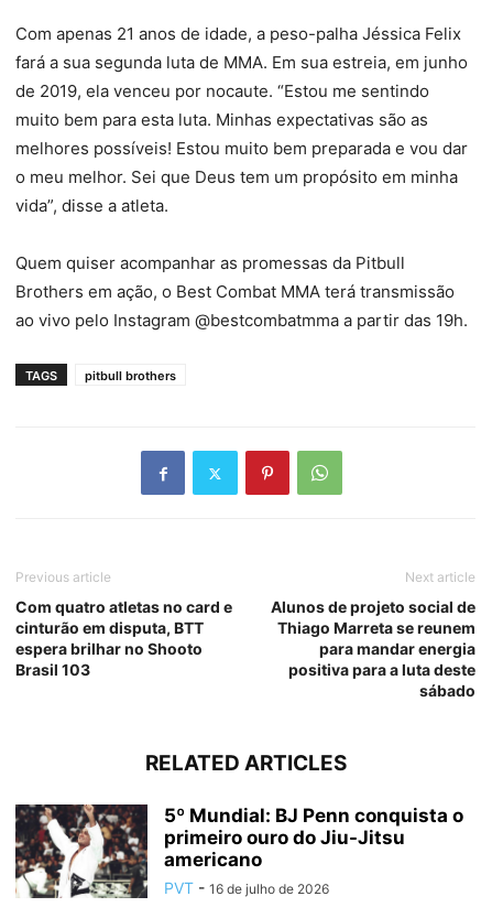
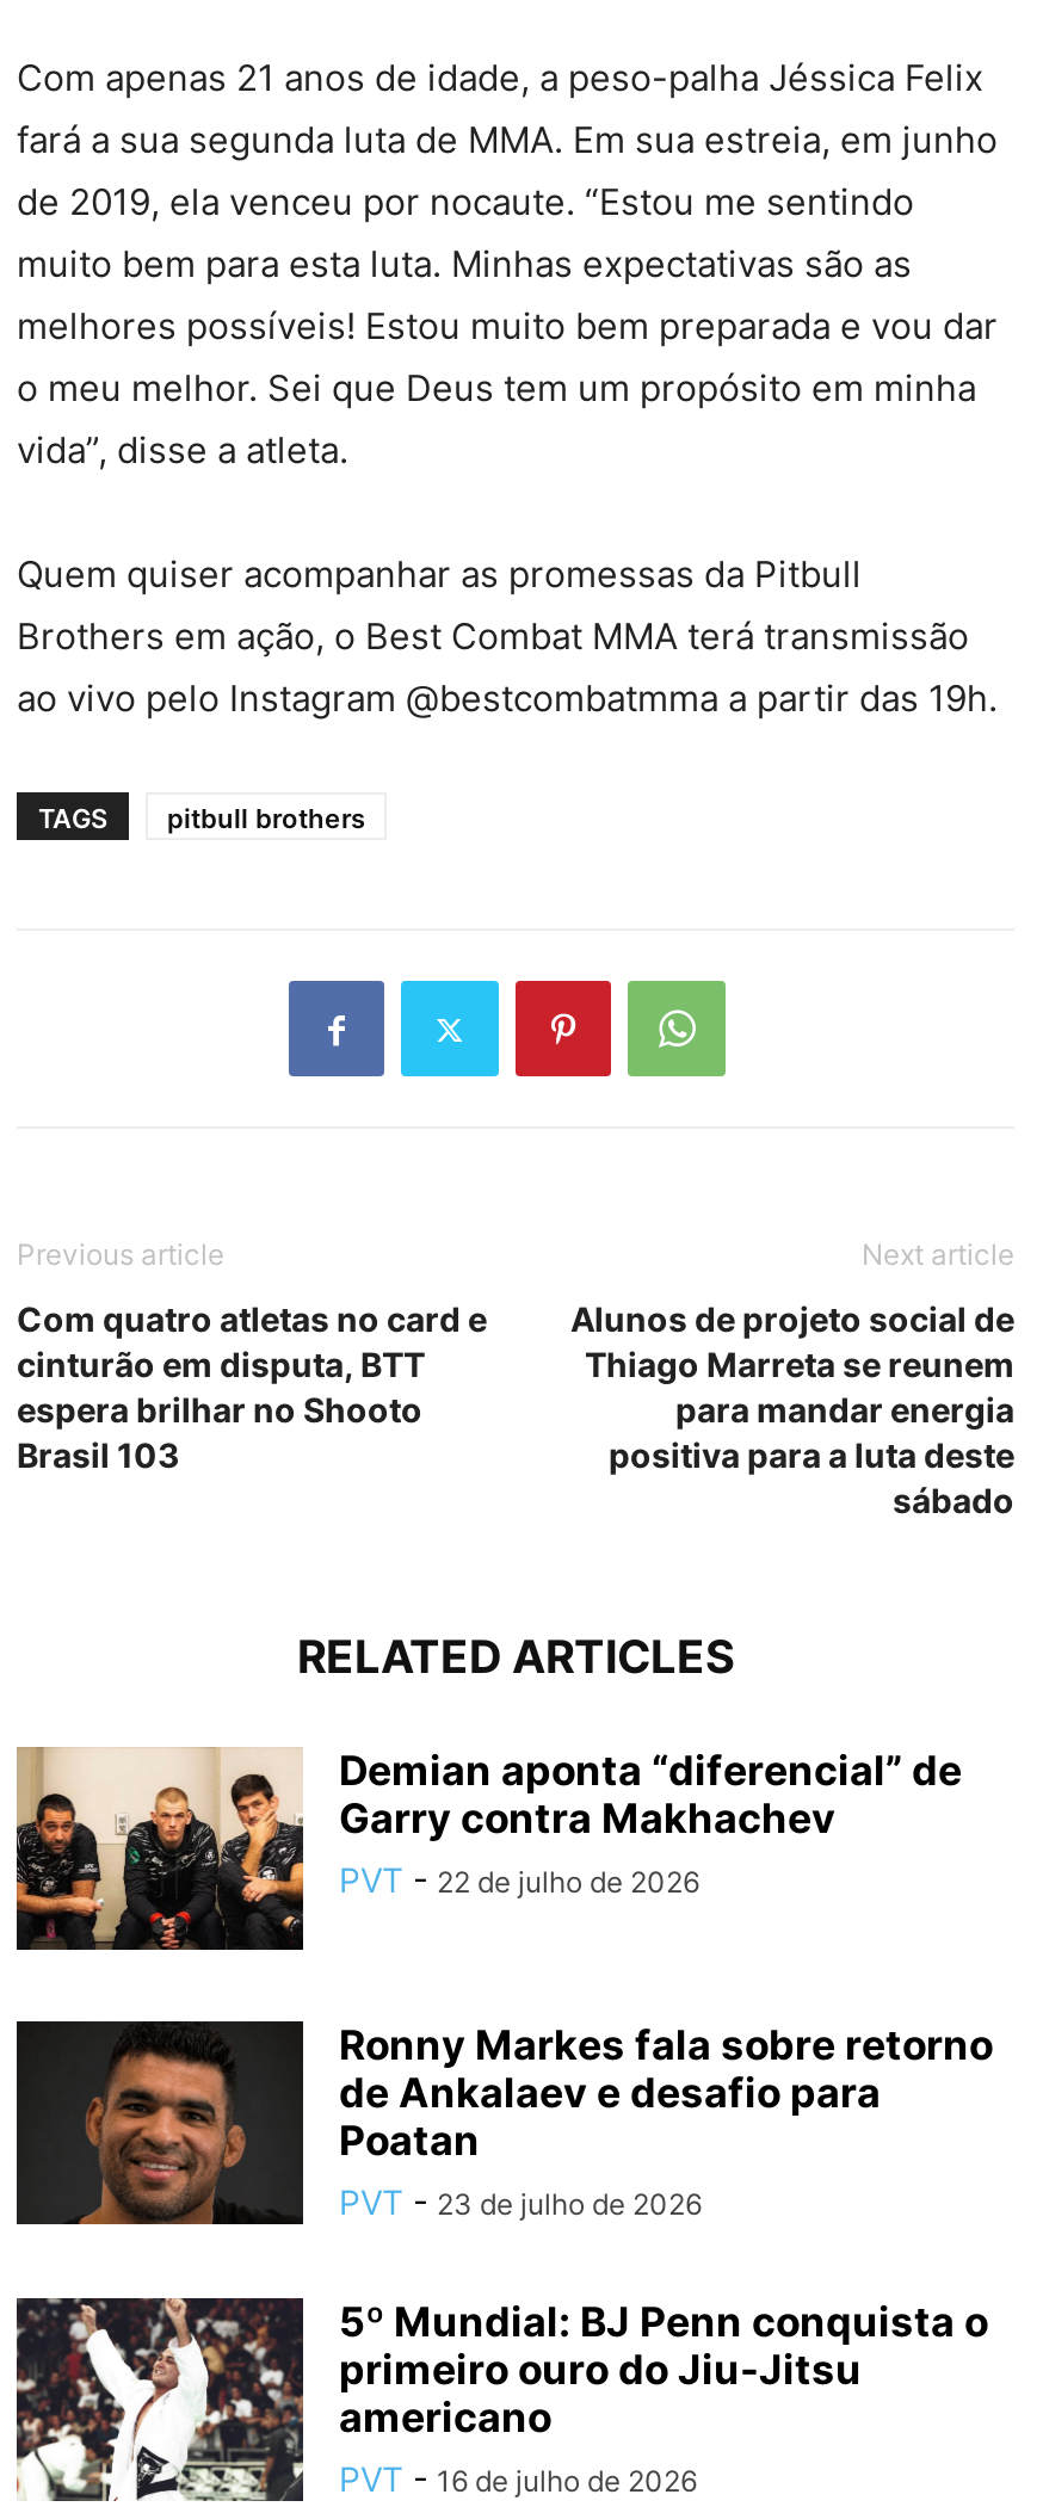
+ [image]
+ Demian aponta “diferencial” de
+ Garry contra Makhachev
+ PVT - 22 de julho de 2026

+ [image]
+ Ronny Markes fala sobre retorno
+ de Ankalaev e desafio para
+ Poatan
+ PVT - 23 de julho de 2026
